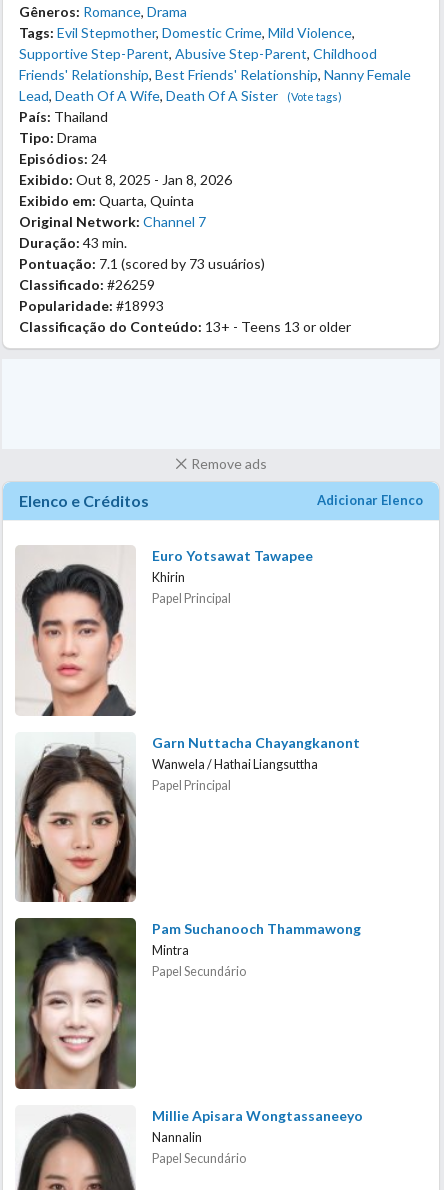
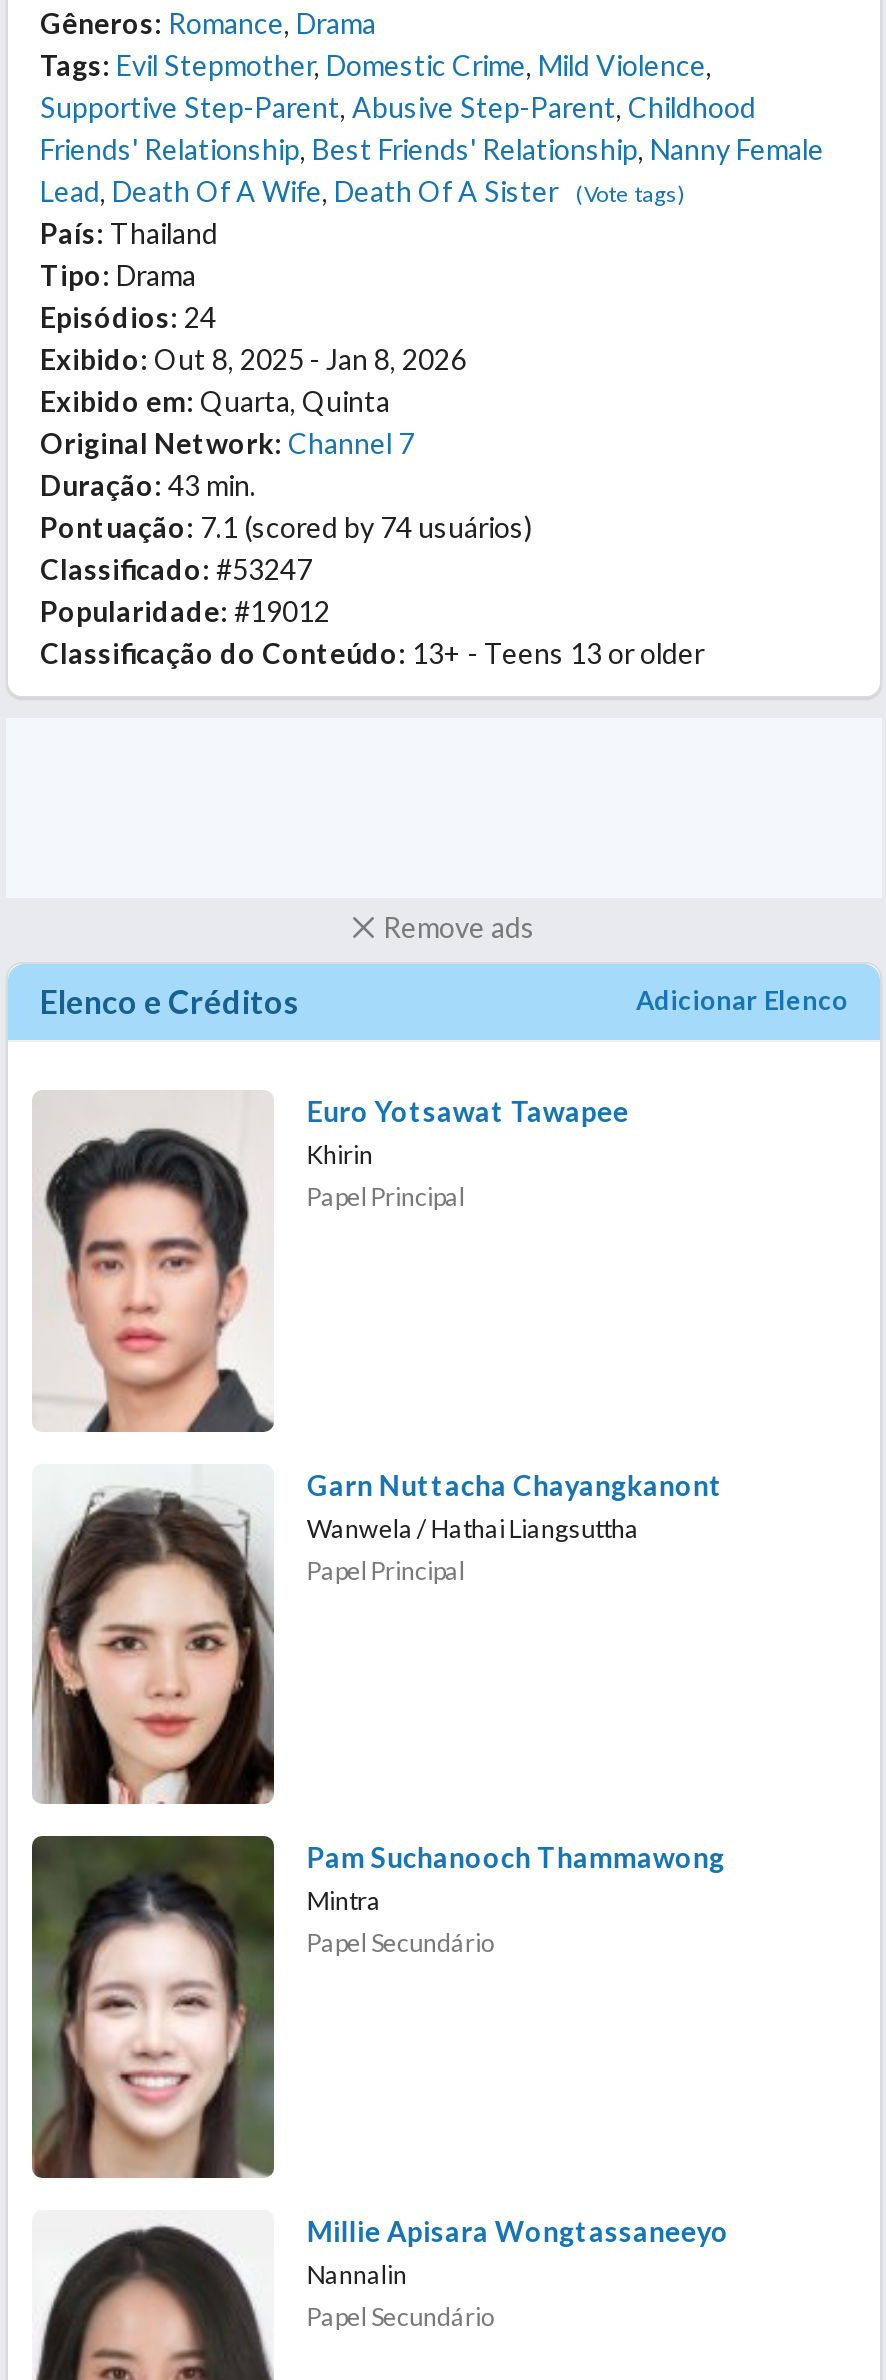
- Pontuação: 7.1 (scored by 73 usuários)
+ Pontuação: 7.1 (scored by 74 usuários)

- Classificado: #26259
+ Classificado: #53247

- Popularidade: #18993
+ Popularidade: #19012
